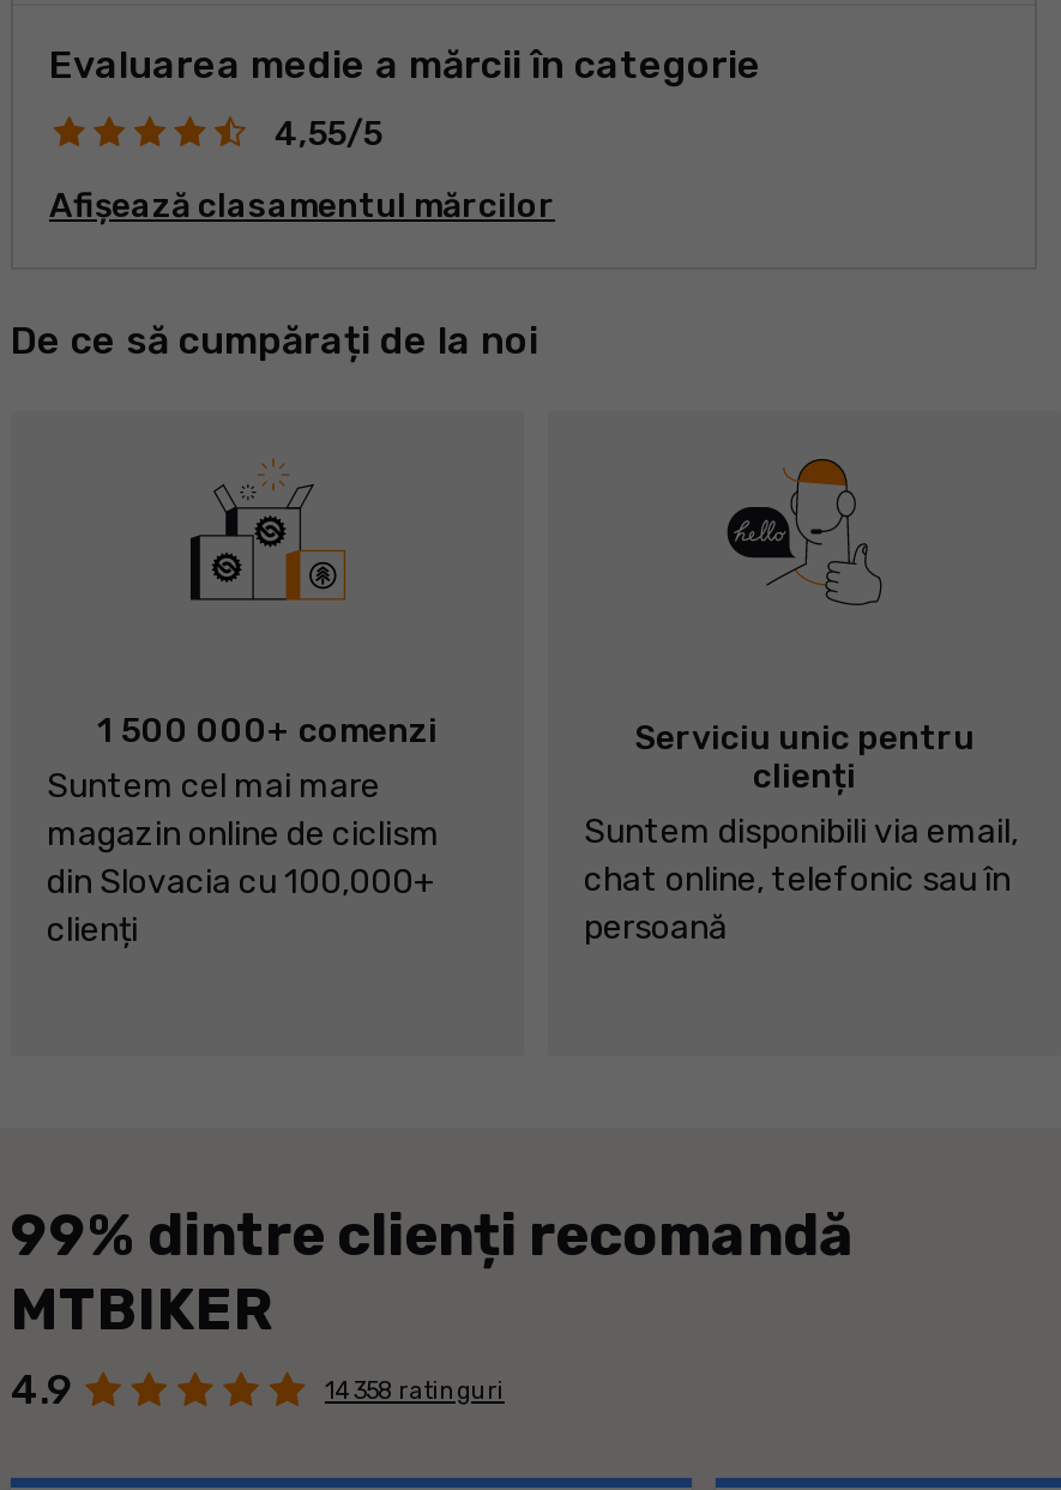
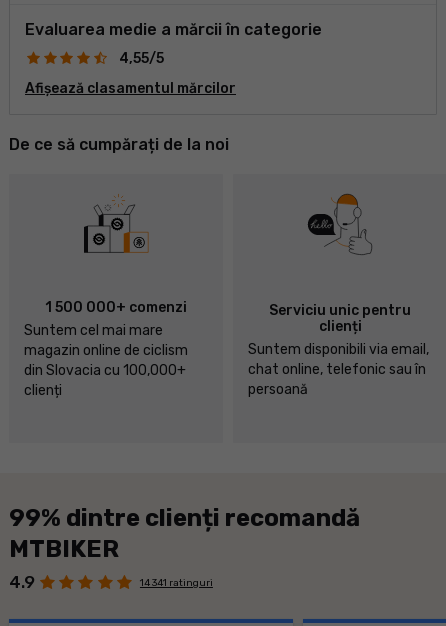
- 14 358 ratinguri
+ 14 341 ratinguri
